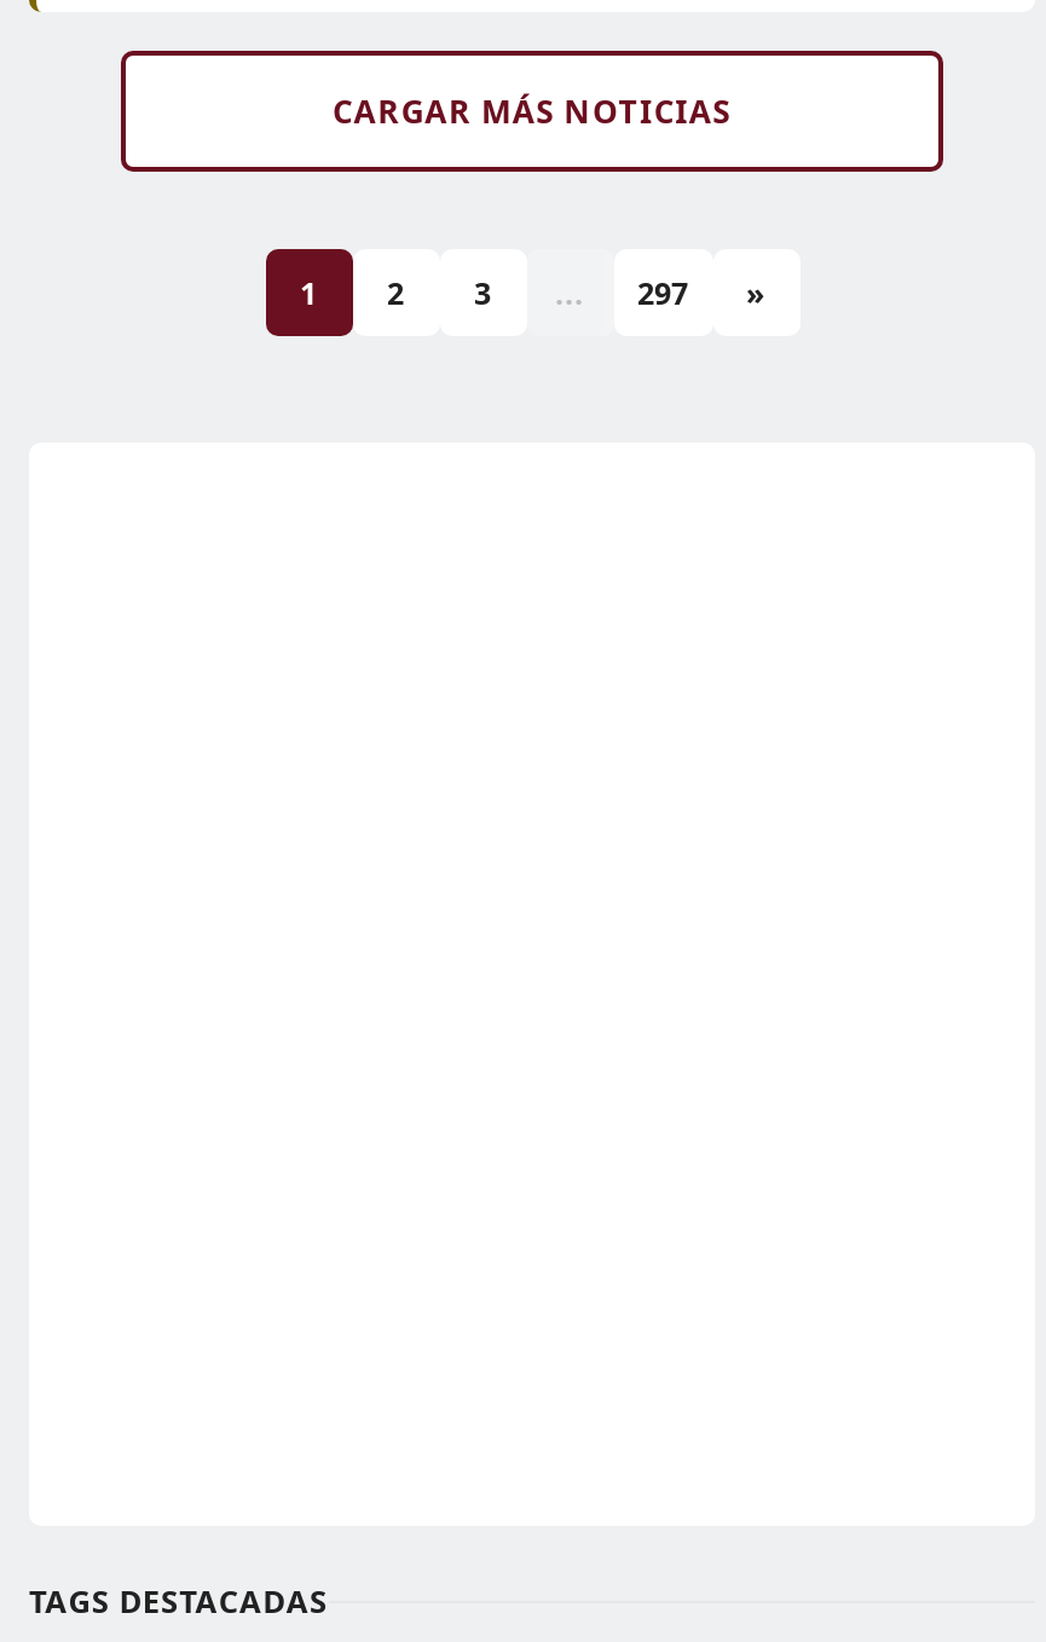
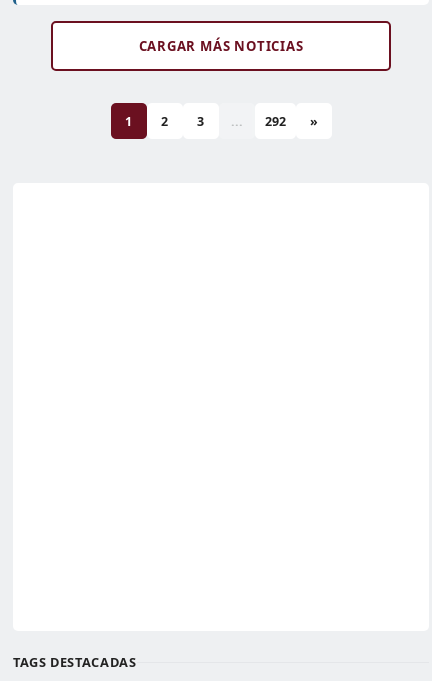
- 297
+ 292
